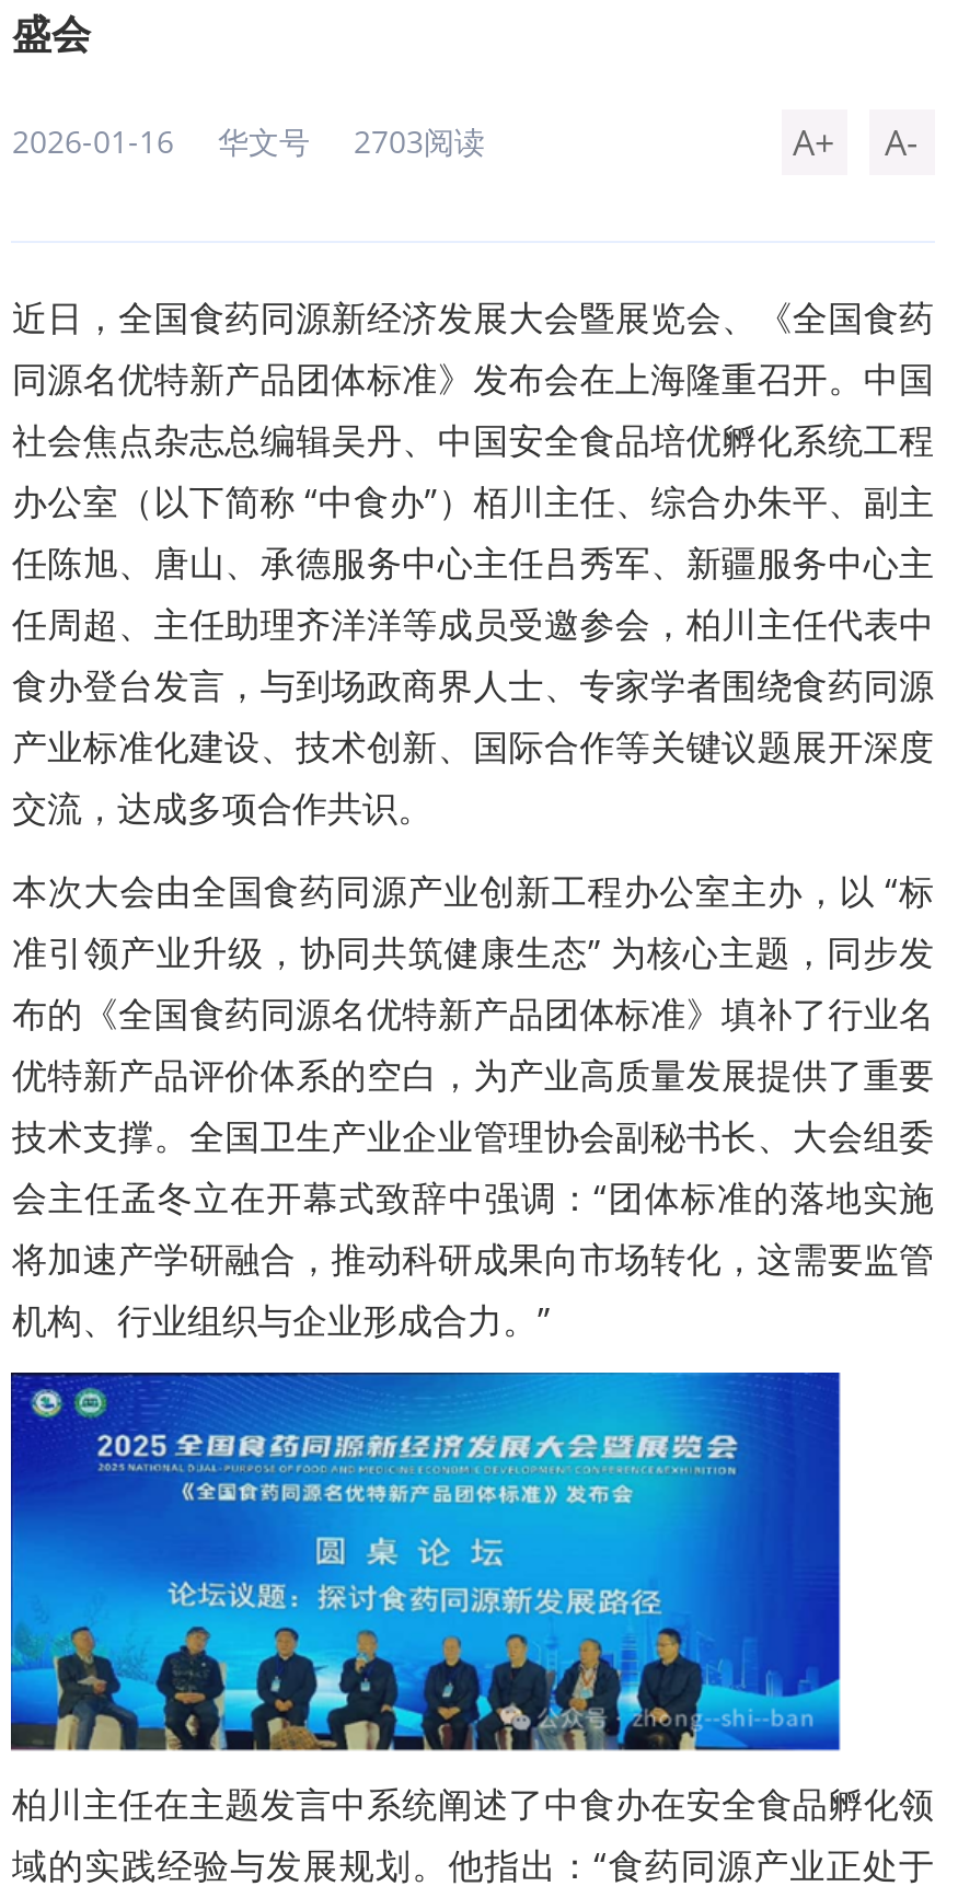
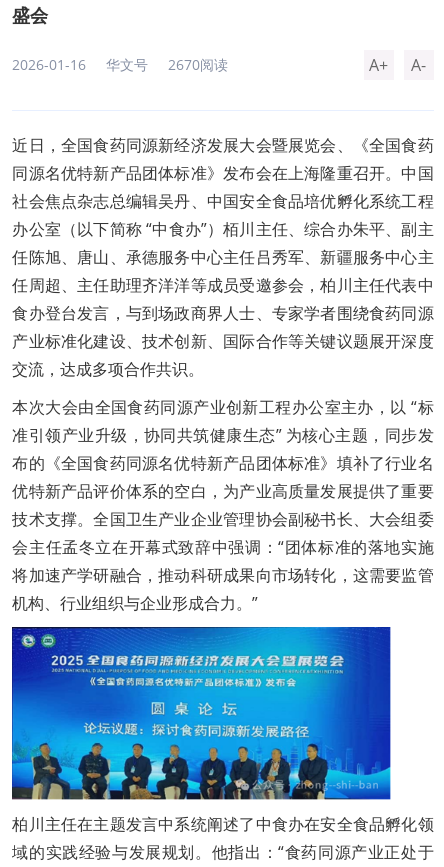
- 2026-01-16 华文号 2703阅读
+ 2026-01-16 华文号 2670阅读
